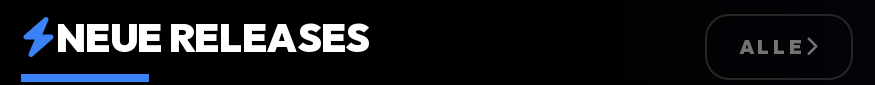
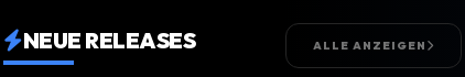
- ALLE
+ ALLE ANZEIGEN
